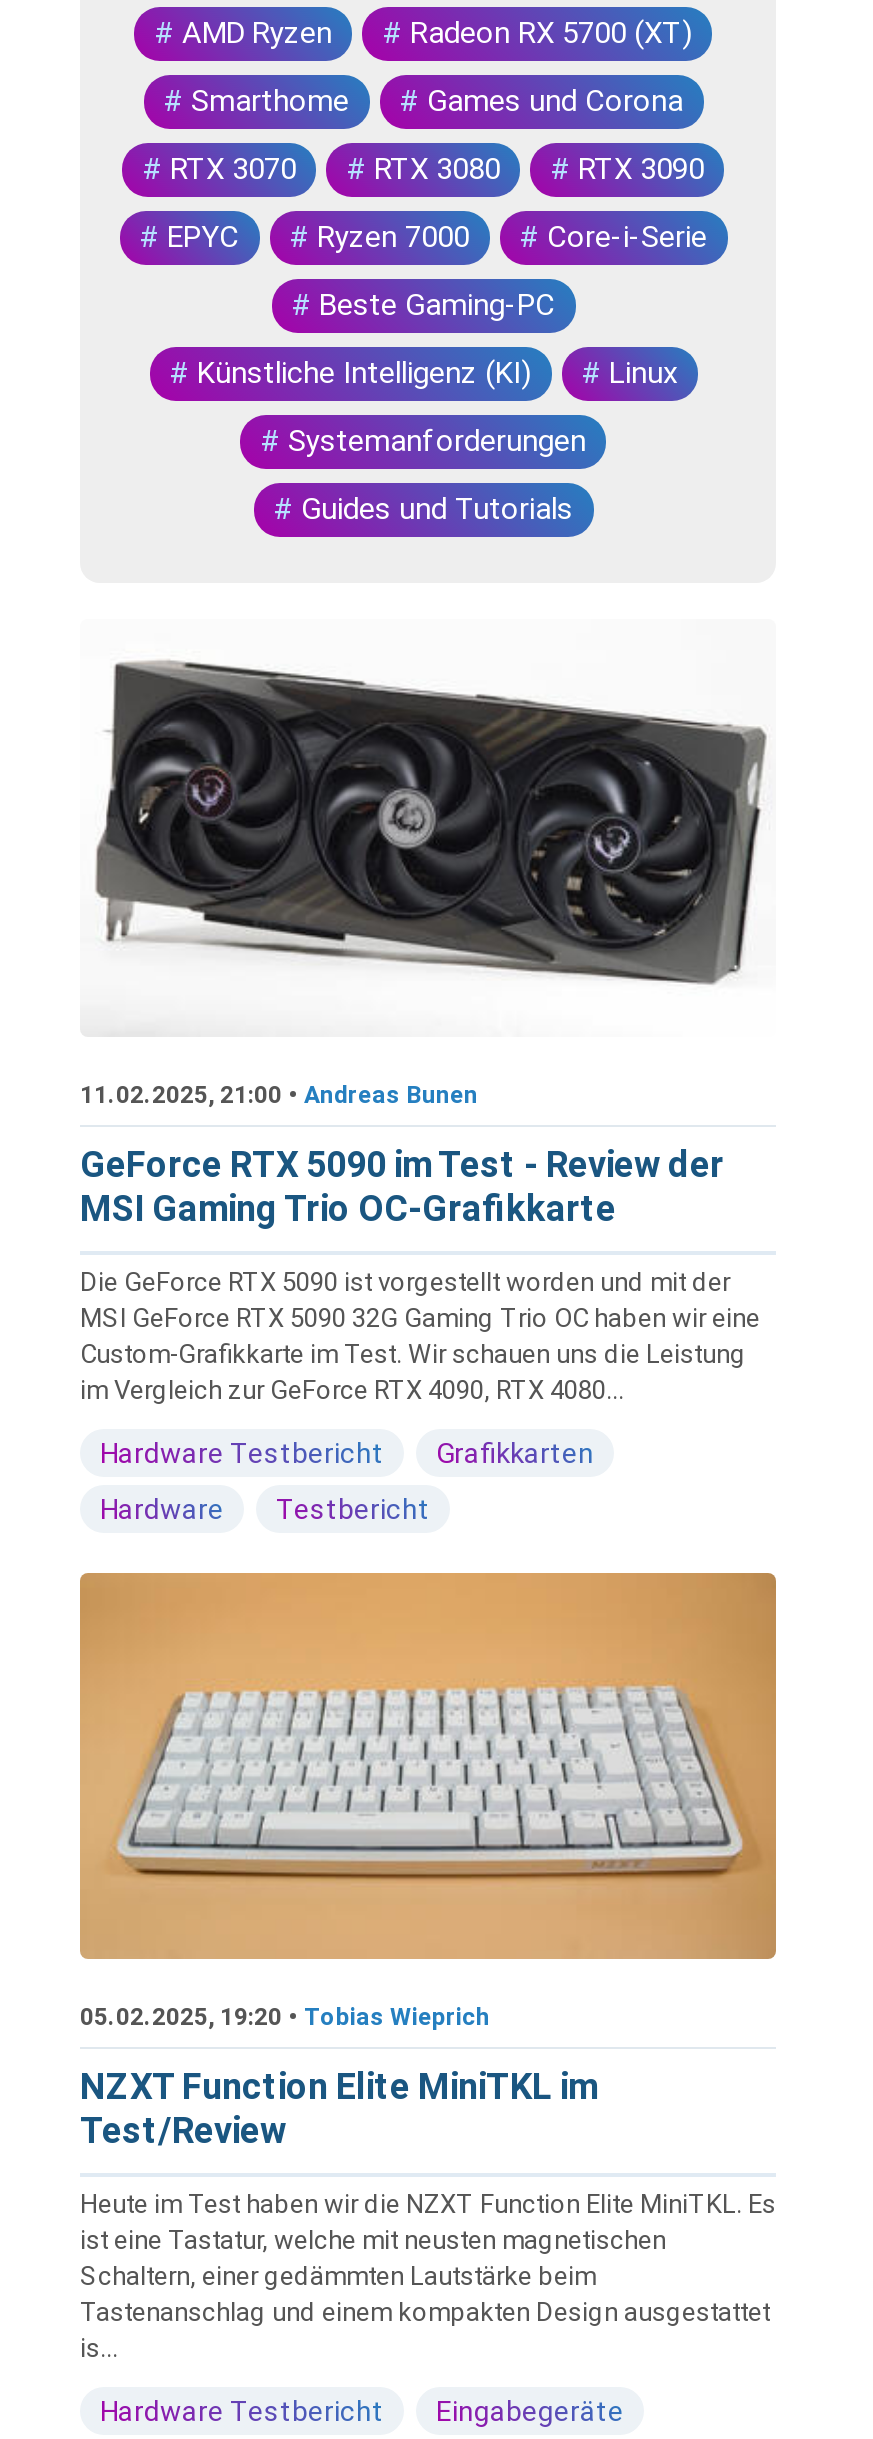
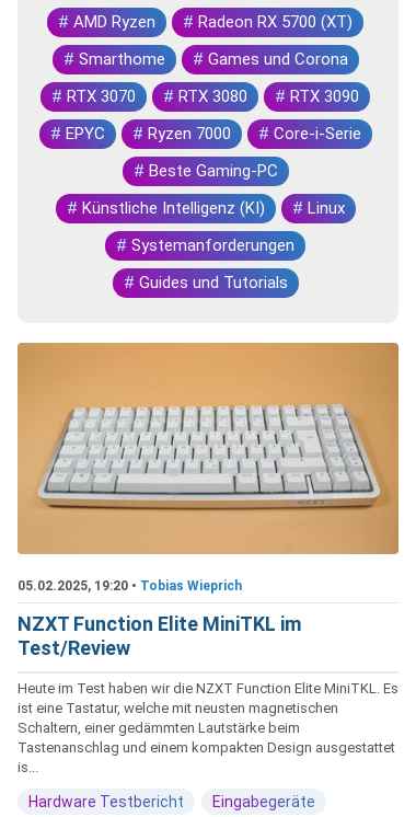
- [image]
- 11.02.2025, 21:00 • Andreas Bunen
- GeForce RTX 5090 im Test - Review der
- MSI Gaming Trio OC-Grafikkarte
- Die GeForce RTX 5090 ist vorgestellt worden und mit der
- MSI GeForce RTX 5090 32G Gaming Trio OC haben wir eine
- Custom-Grafikkarte im Test. Wir schauen uns die Leistung
- im Vergleich zur GeForce RTX 4090, RTX 4080...
- Hardware Testbericht
- Grafikkarten
- Hardware
- Testbericht
